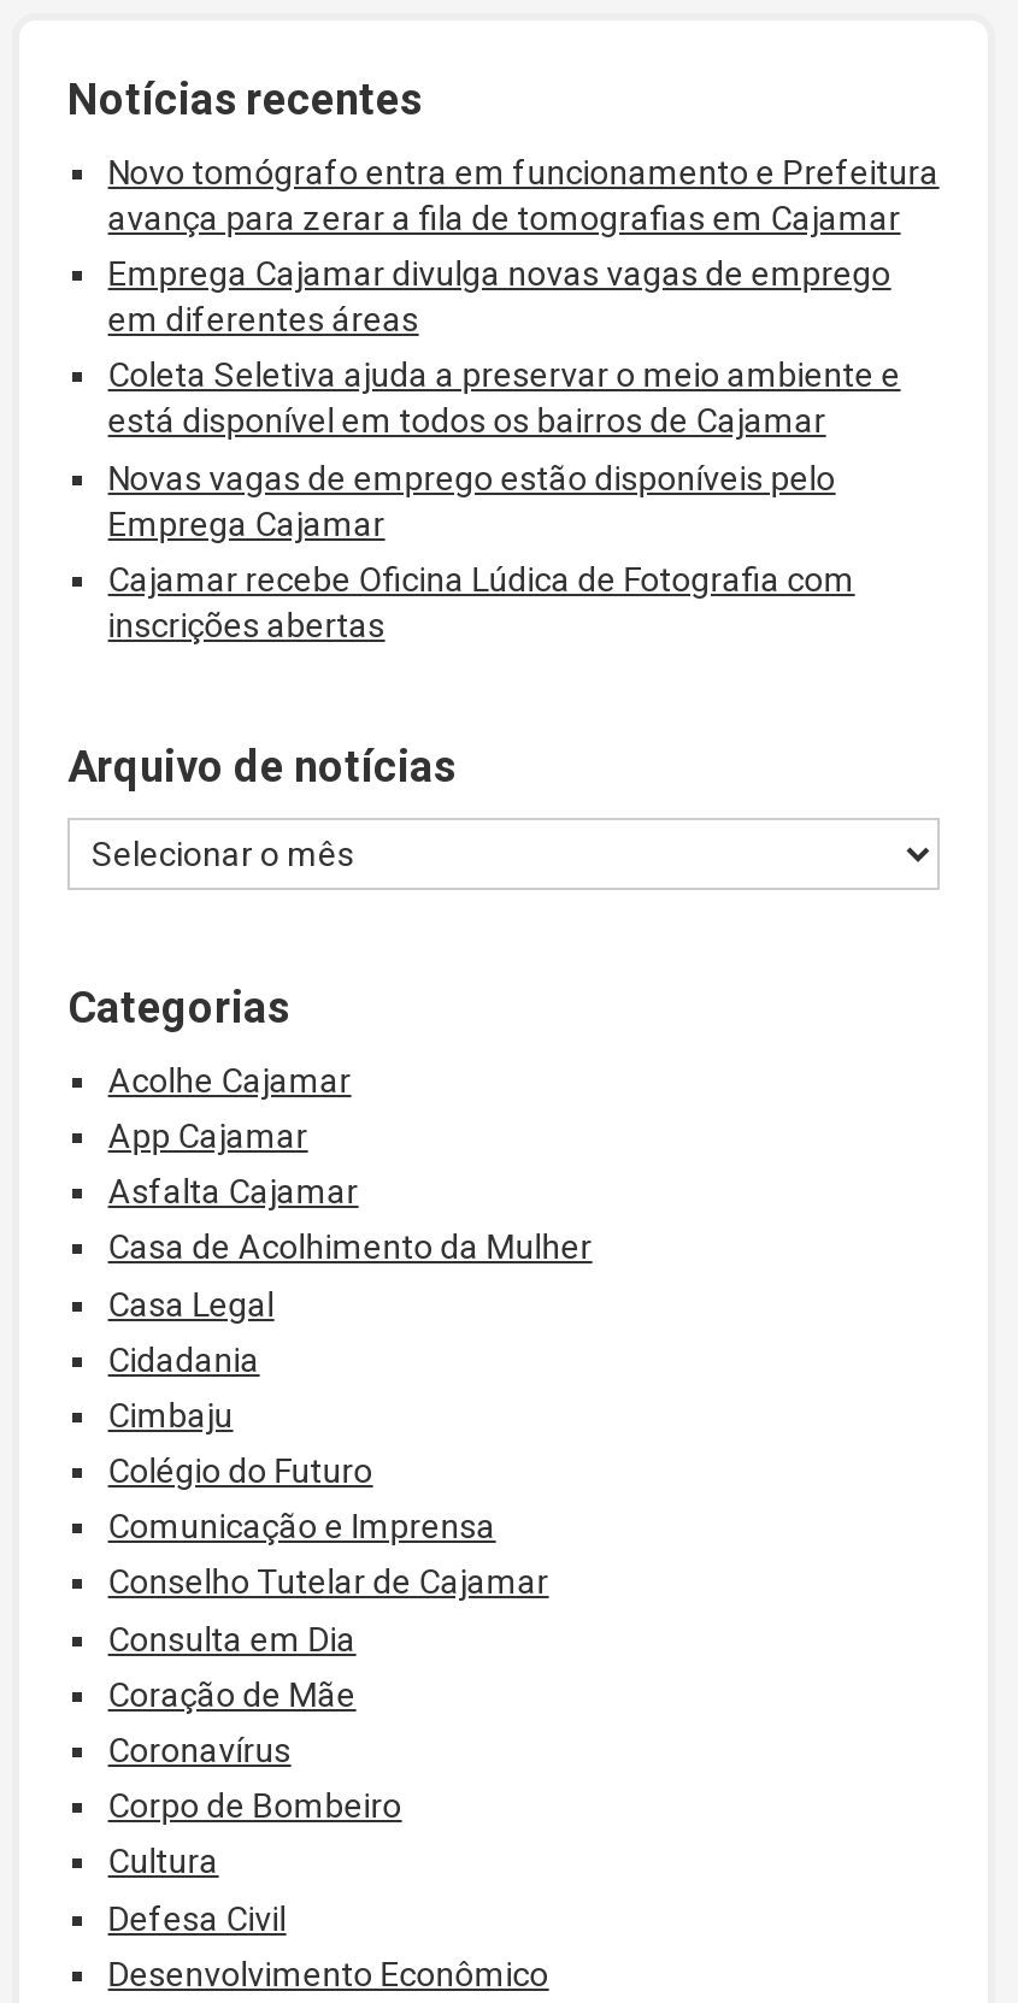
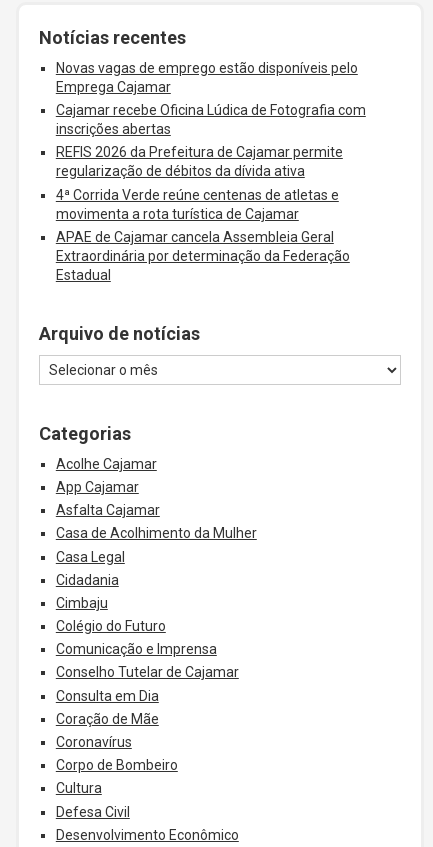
- Novo tomógrafo entra em funcionamento e Prefeitura
- avança para zerar a fila de tomografias em Cajamar
- Emprega Cajamar divulga novas vagas de emprego
- em diferentes áreas
- Coleta Seletiva ajuda a preservar o meio ambiente e
- está disponível em todos os bairros de Cajamar

moved up: Novas vagas de emprego estão disponíveis pelo | Emprega Cajamar | Cajamar recebe Oficina Lúdica de Fotografia com | inscrições abertas

+ REFIS 2026 da Prefeitura de Cajamar permite
+ regularização de débitos da dívida ativa
+ 4ª Corrida Verde reúne centenas de atletas e
+ movimenta a rota turística de Cajamar
+ APAE de Cajamar cancela Assembleia Geral
+ Extraordinária por determinação da Federação
+ Estadual
